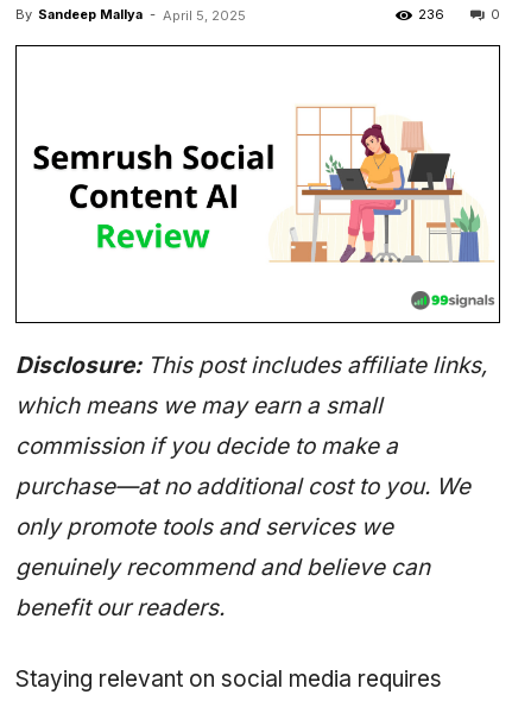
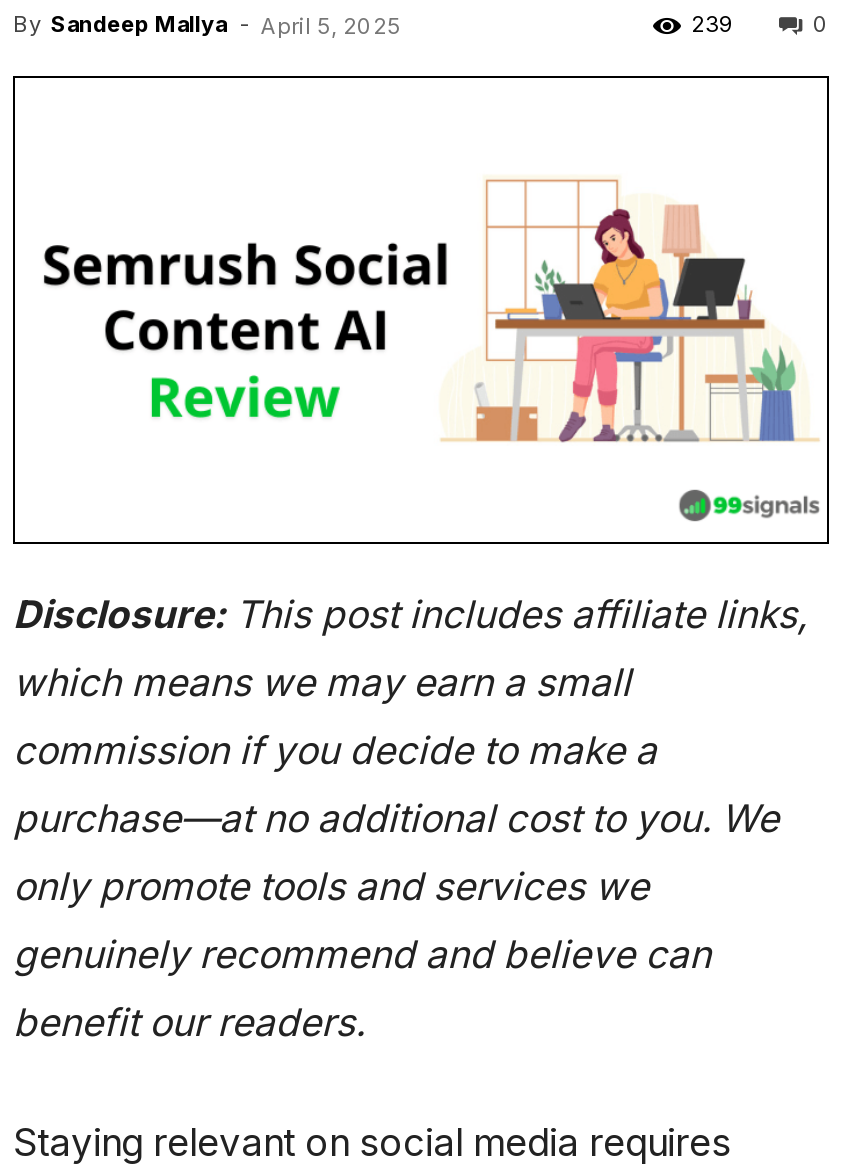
- 236
+ 239
